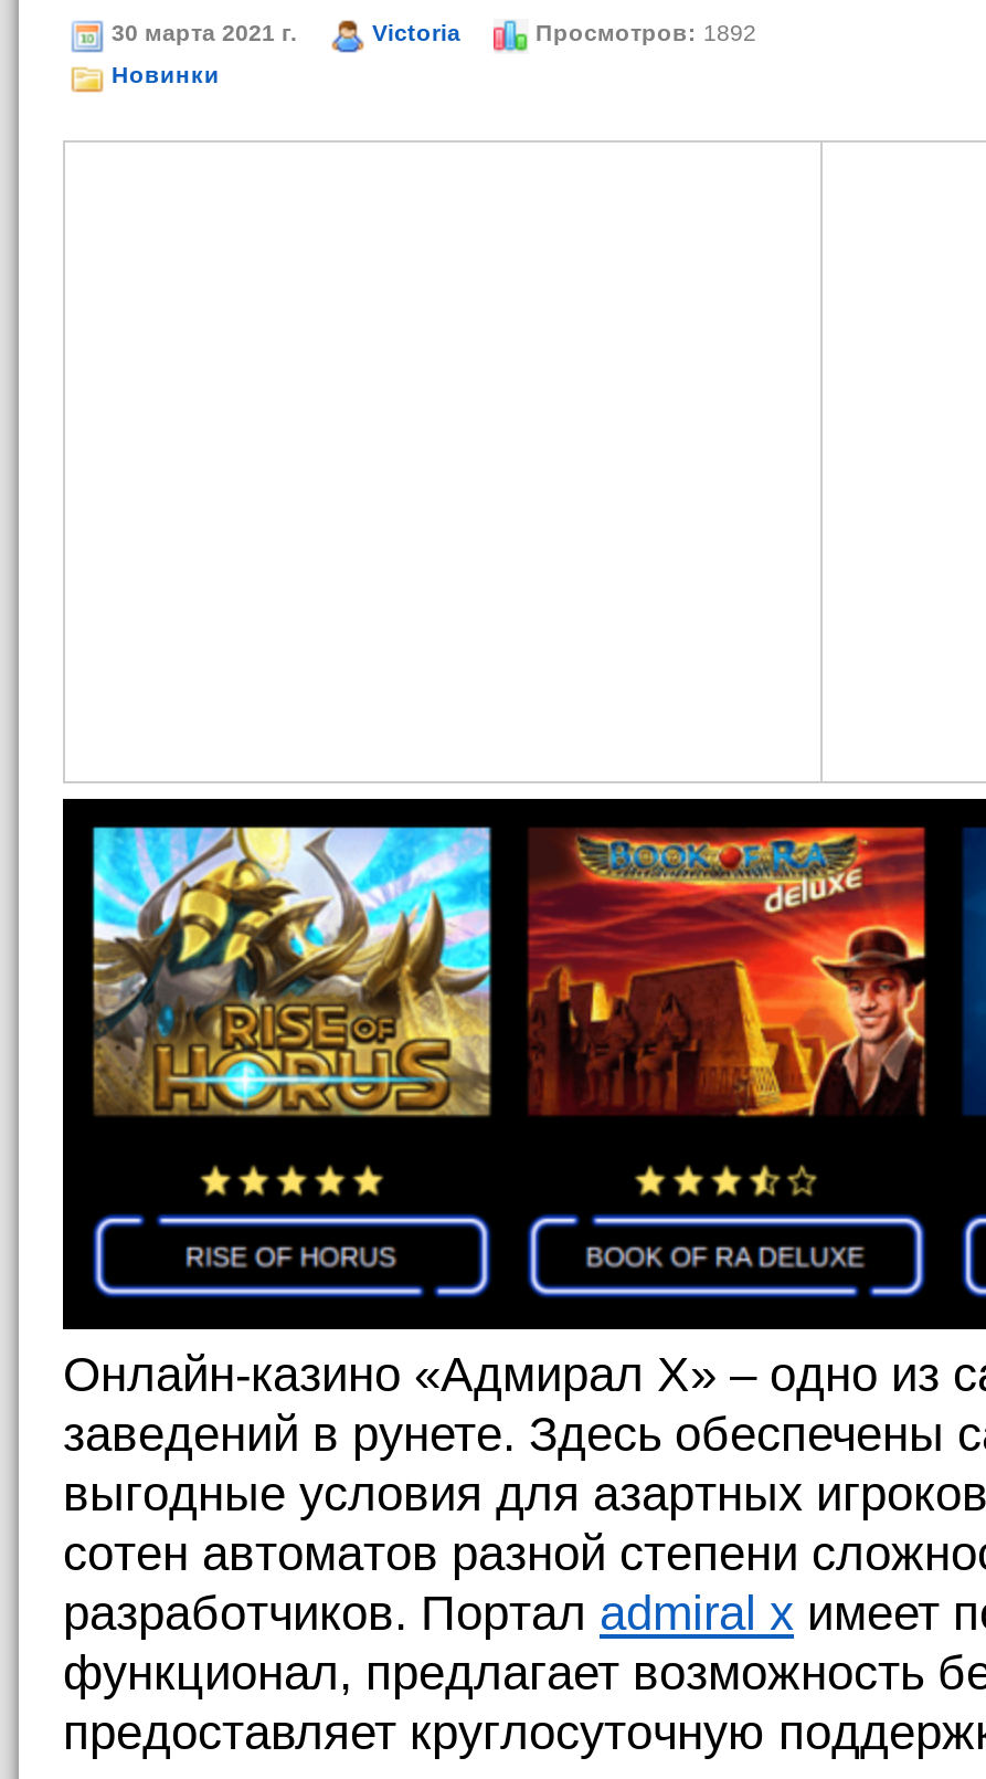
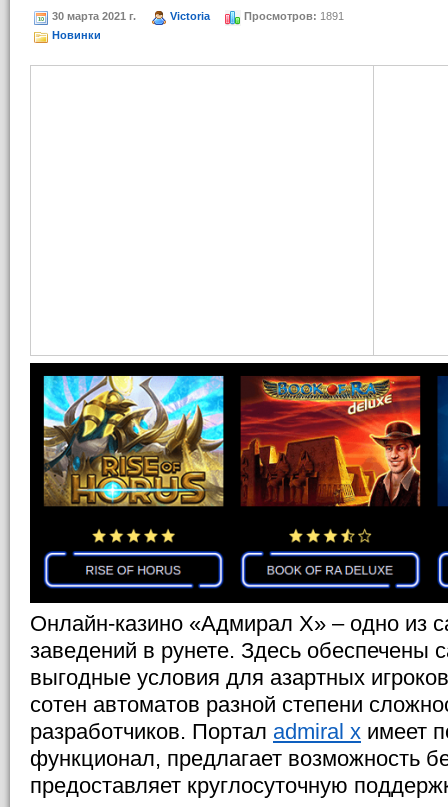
- Просмотров: 1892
+ Просмотров: 1891
